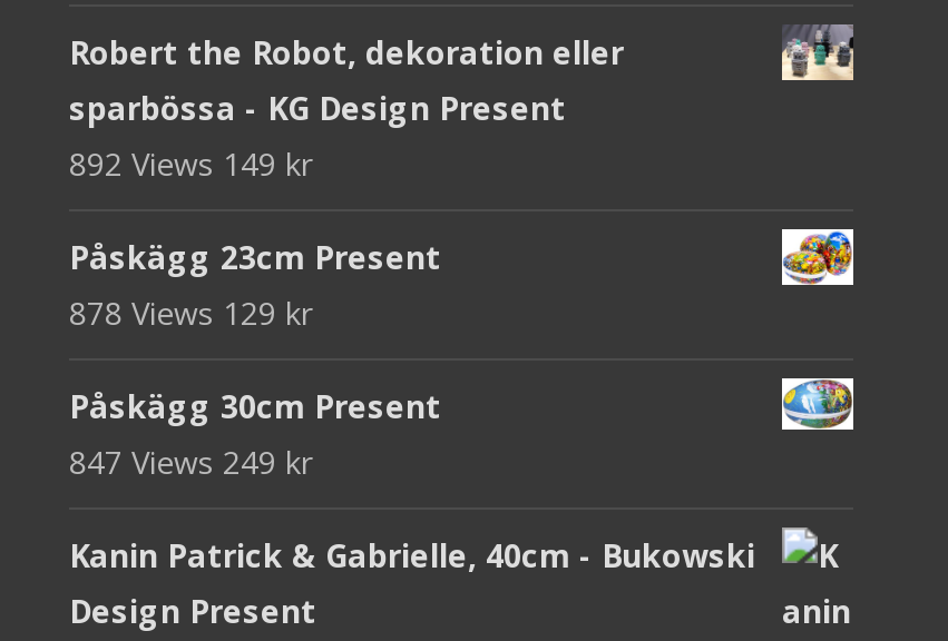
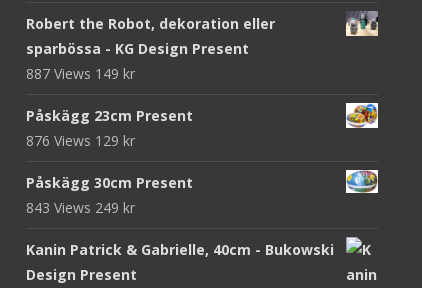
- 892 Views 149 kr
+ 887 Views 149 kr

- 878 Views 129 kr
+ 876 Views 129 kr

- 847 Views 249 kr
+ 843 Views 249 kr
